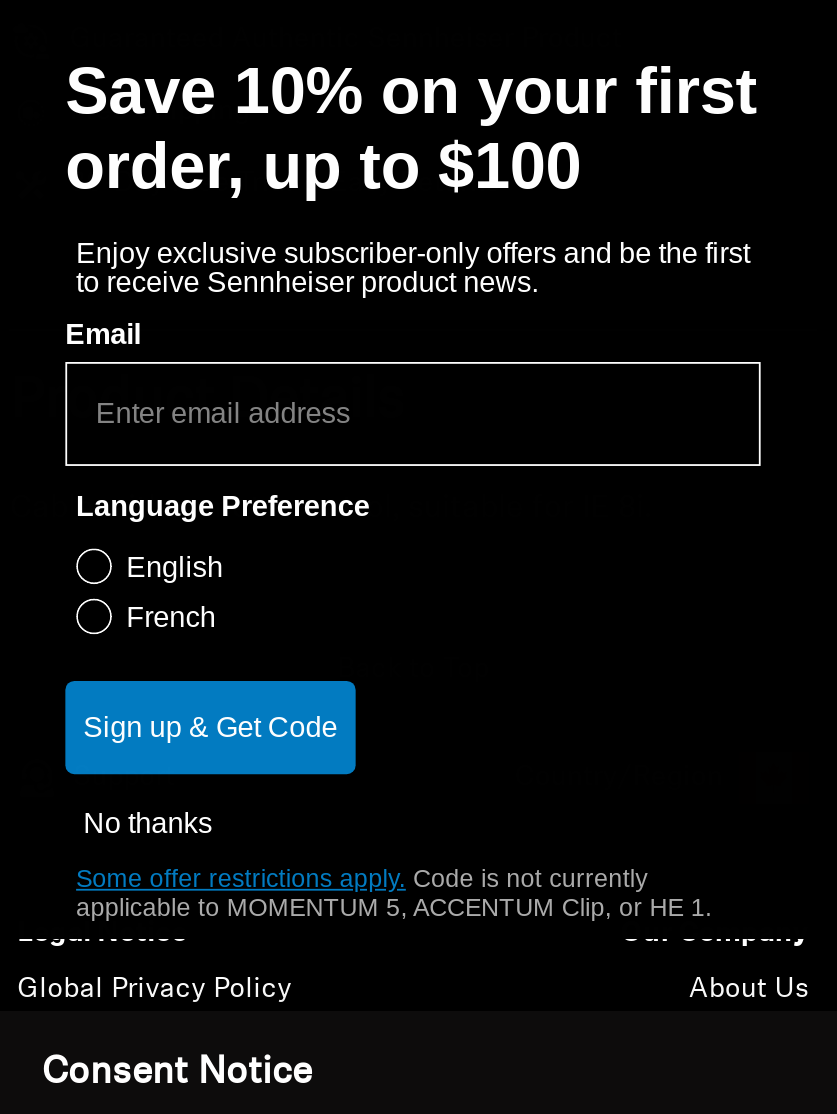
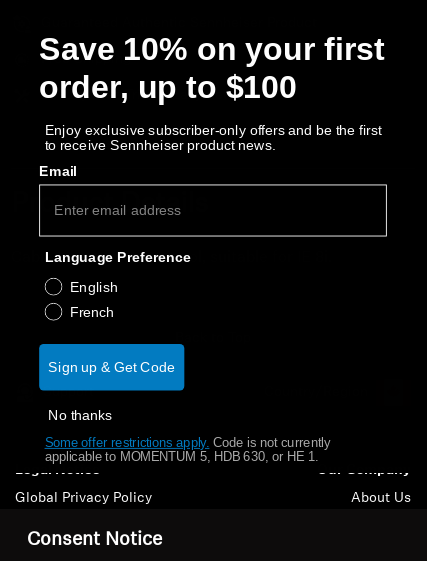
- applicable to MOMENTUM 5, ACCENTUM Clip, or HE 1.
+ applicable to MOMENTUM 5, HDB 630, or HE 1.
